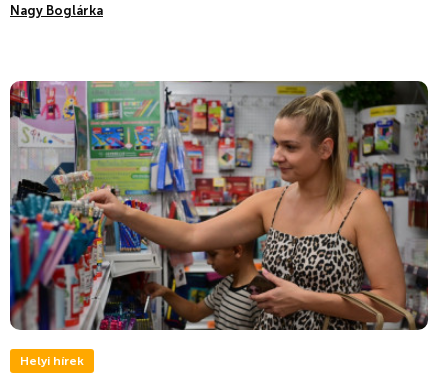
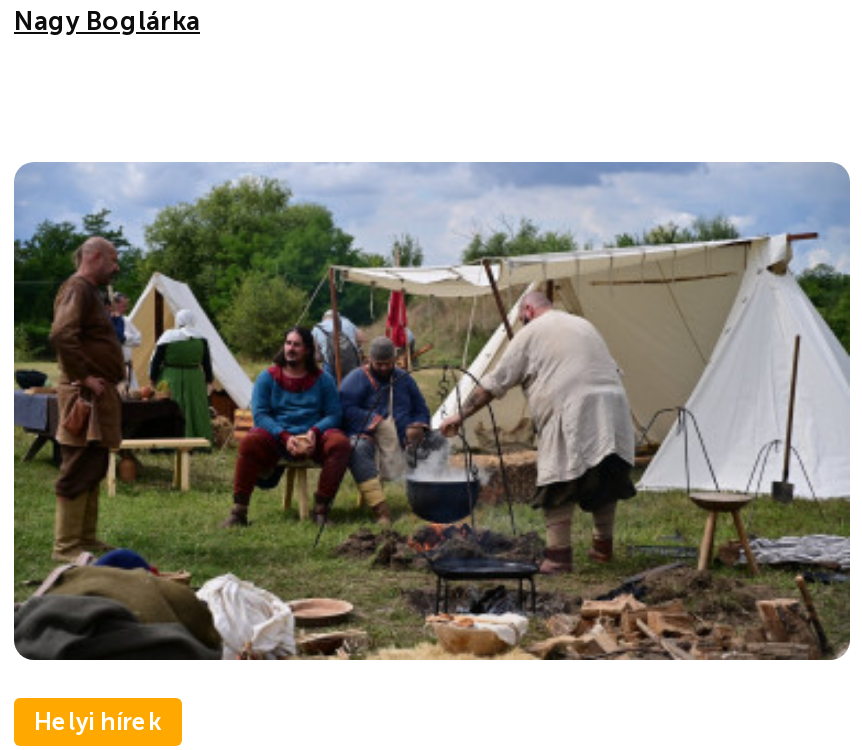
- [image]
+ [image]
